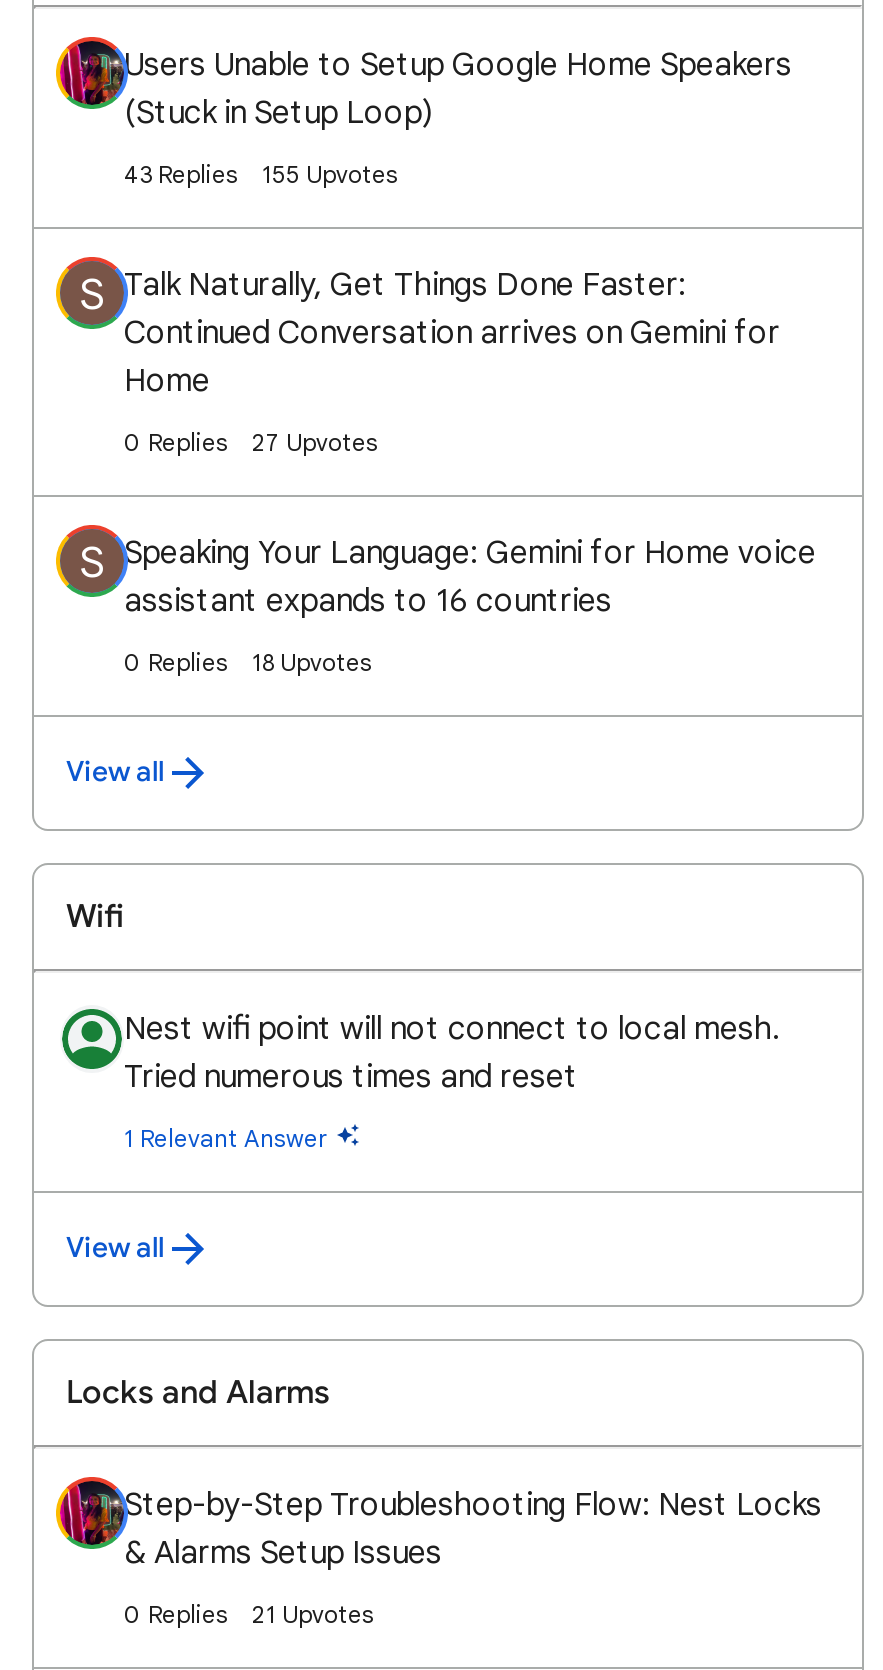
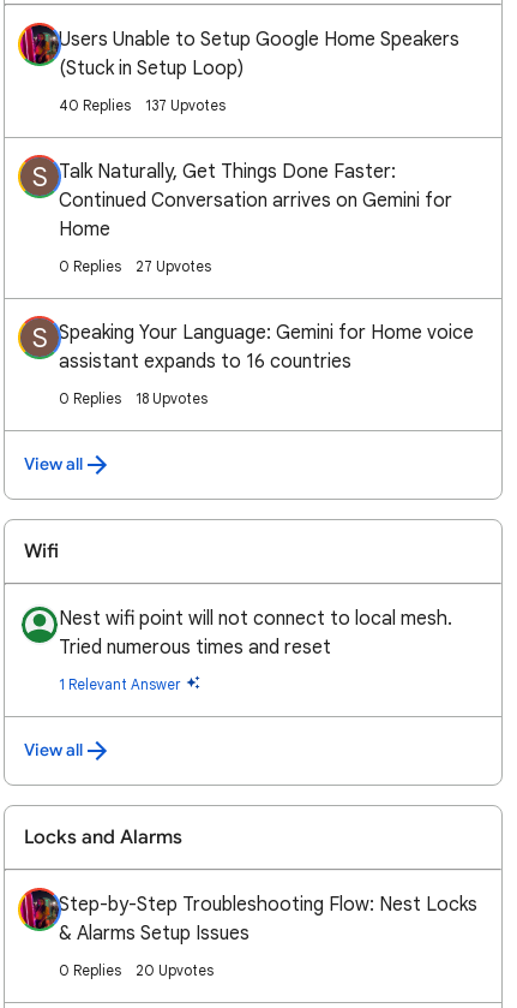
- 43 Replies
+ 40 Replies

- 155 Upvotes
+ 137 Upvotes

- 21 Upvotes
+ 20 Upvotes
